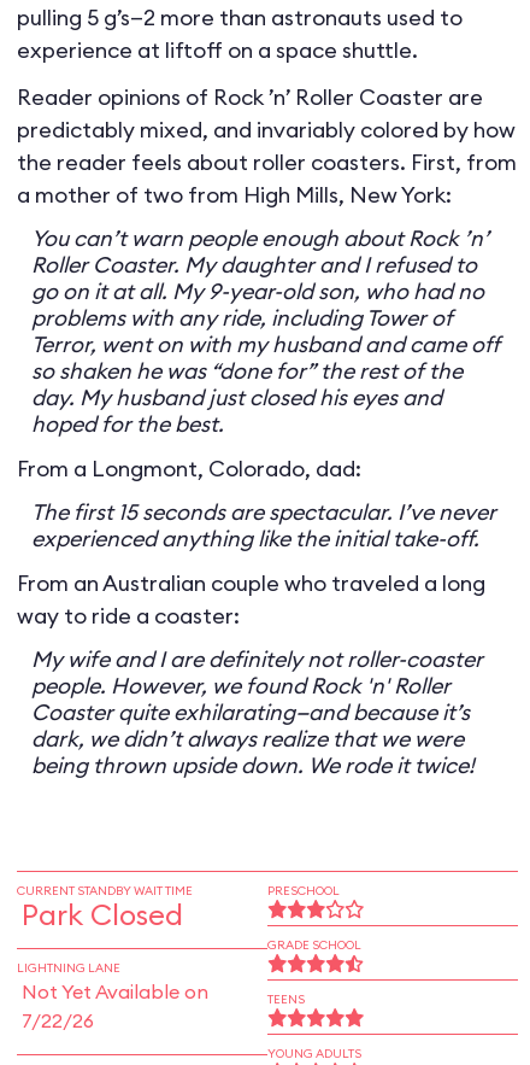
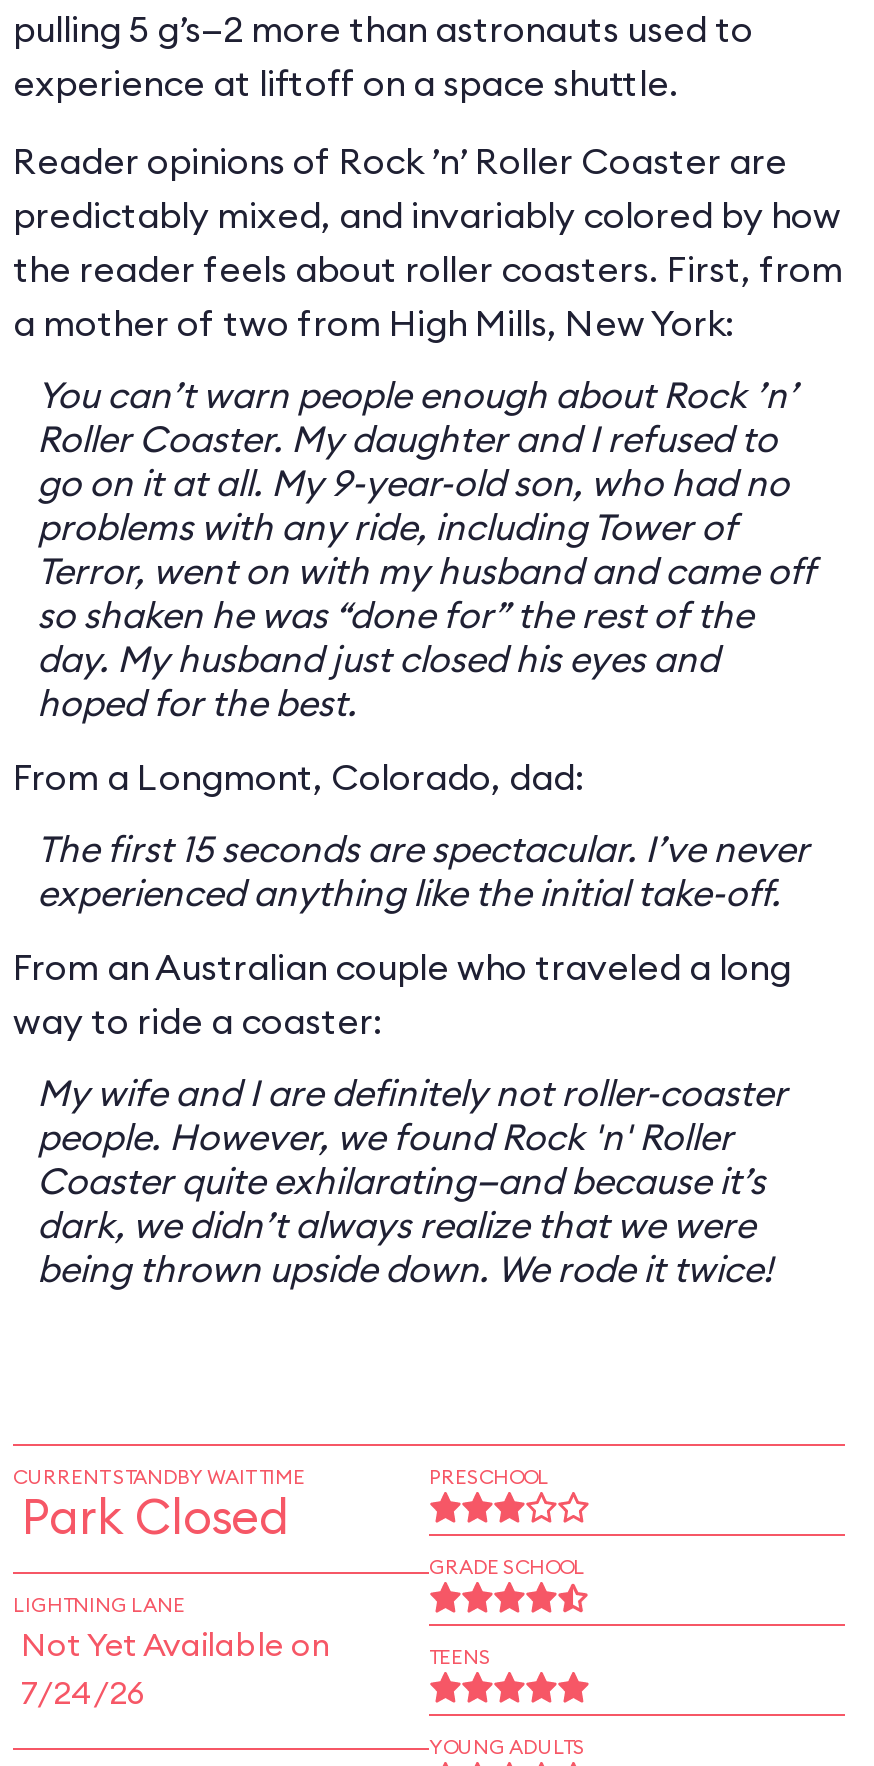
- 7/22/26
+ 7/24/26
